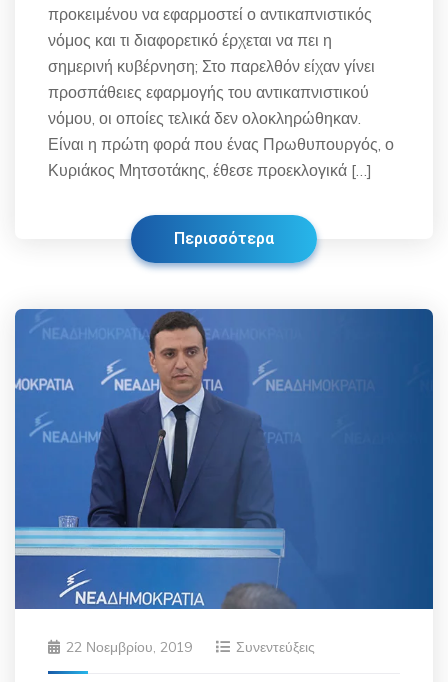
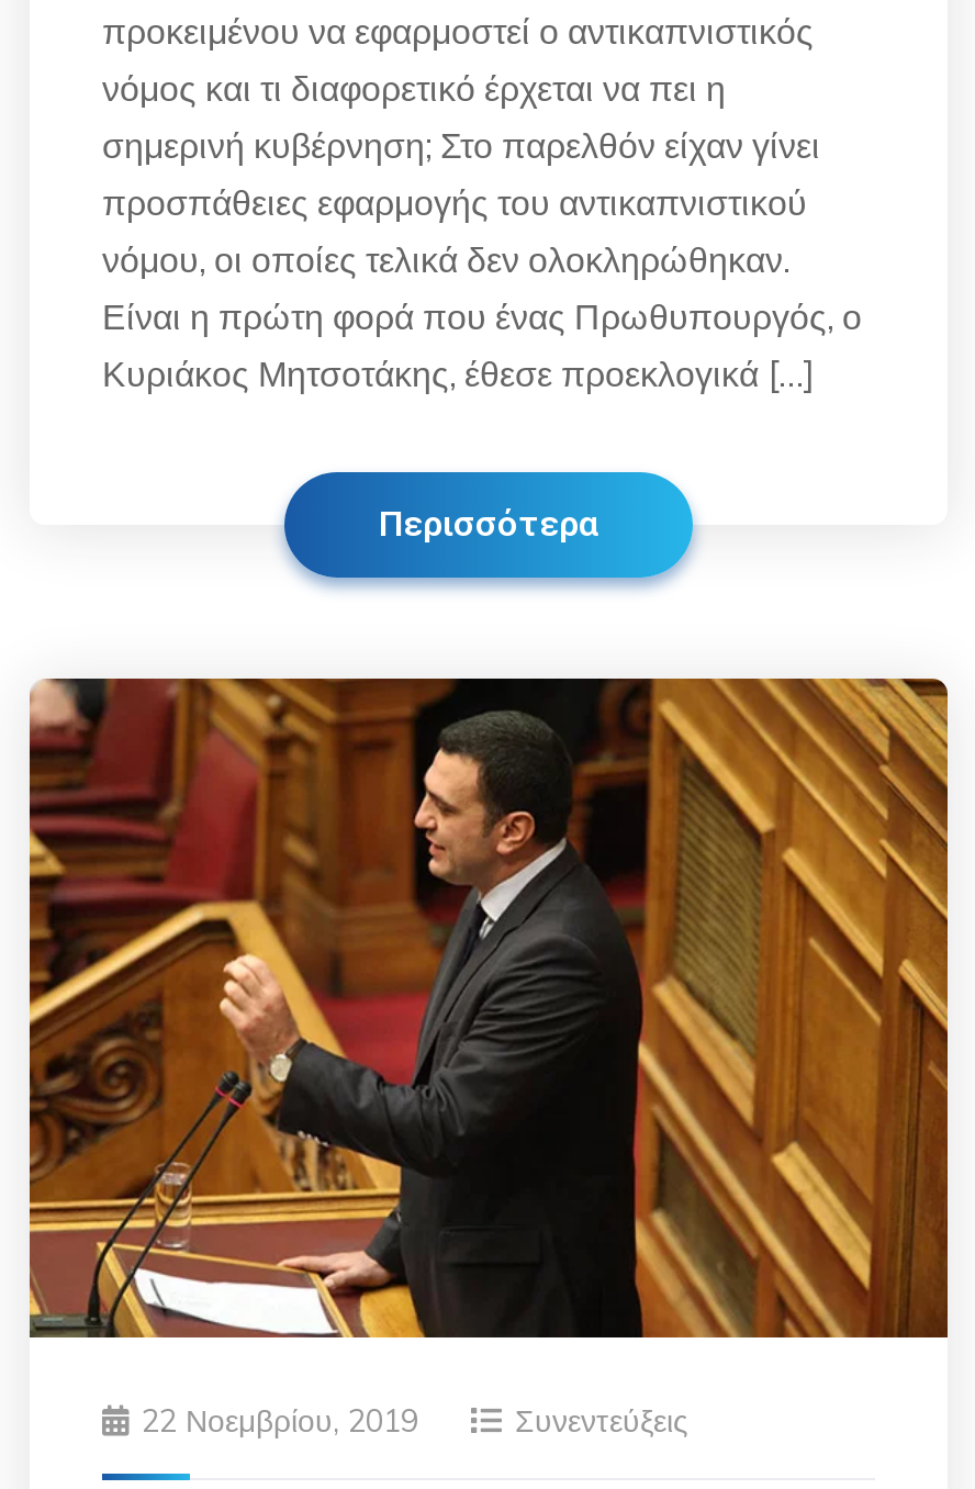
- [image]
+ [image]
